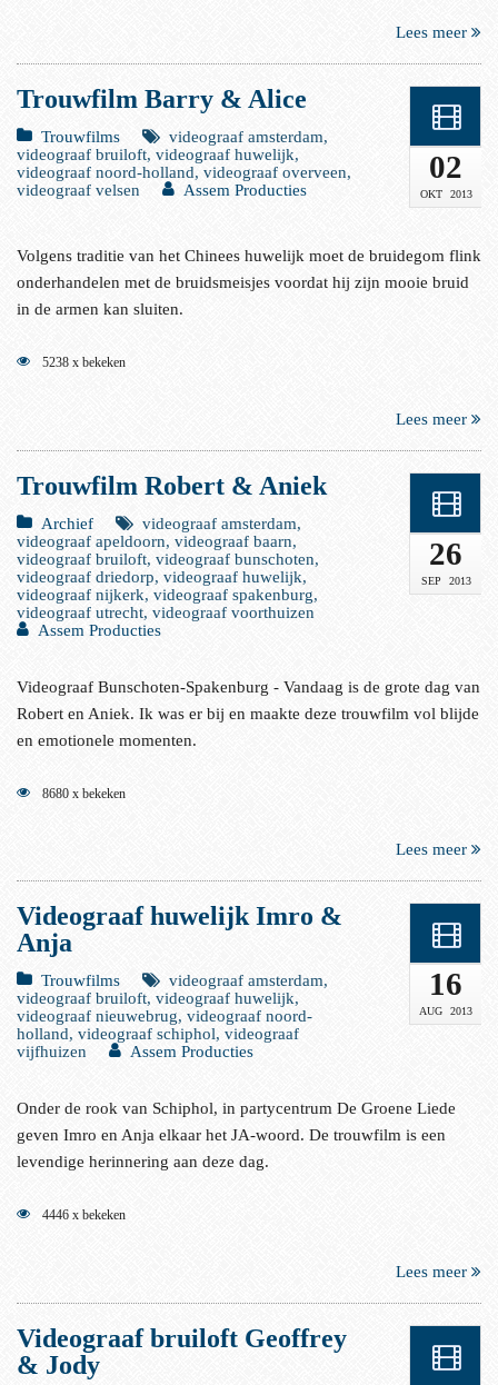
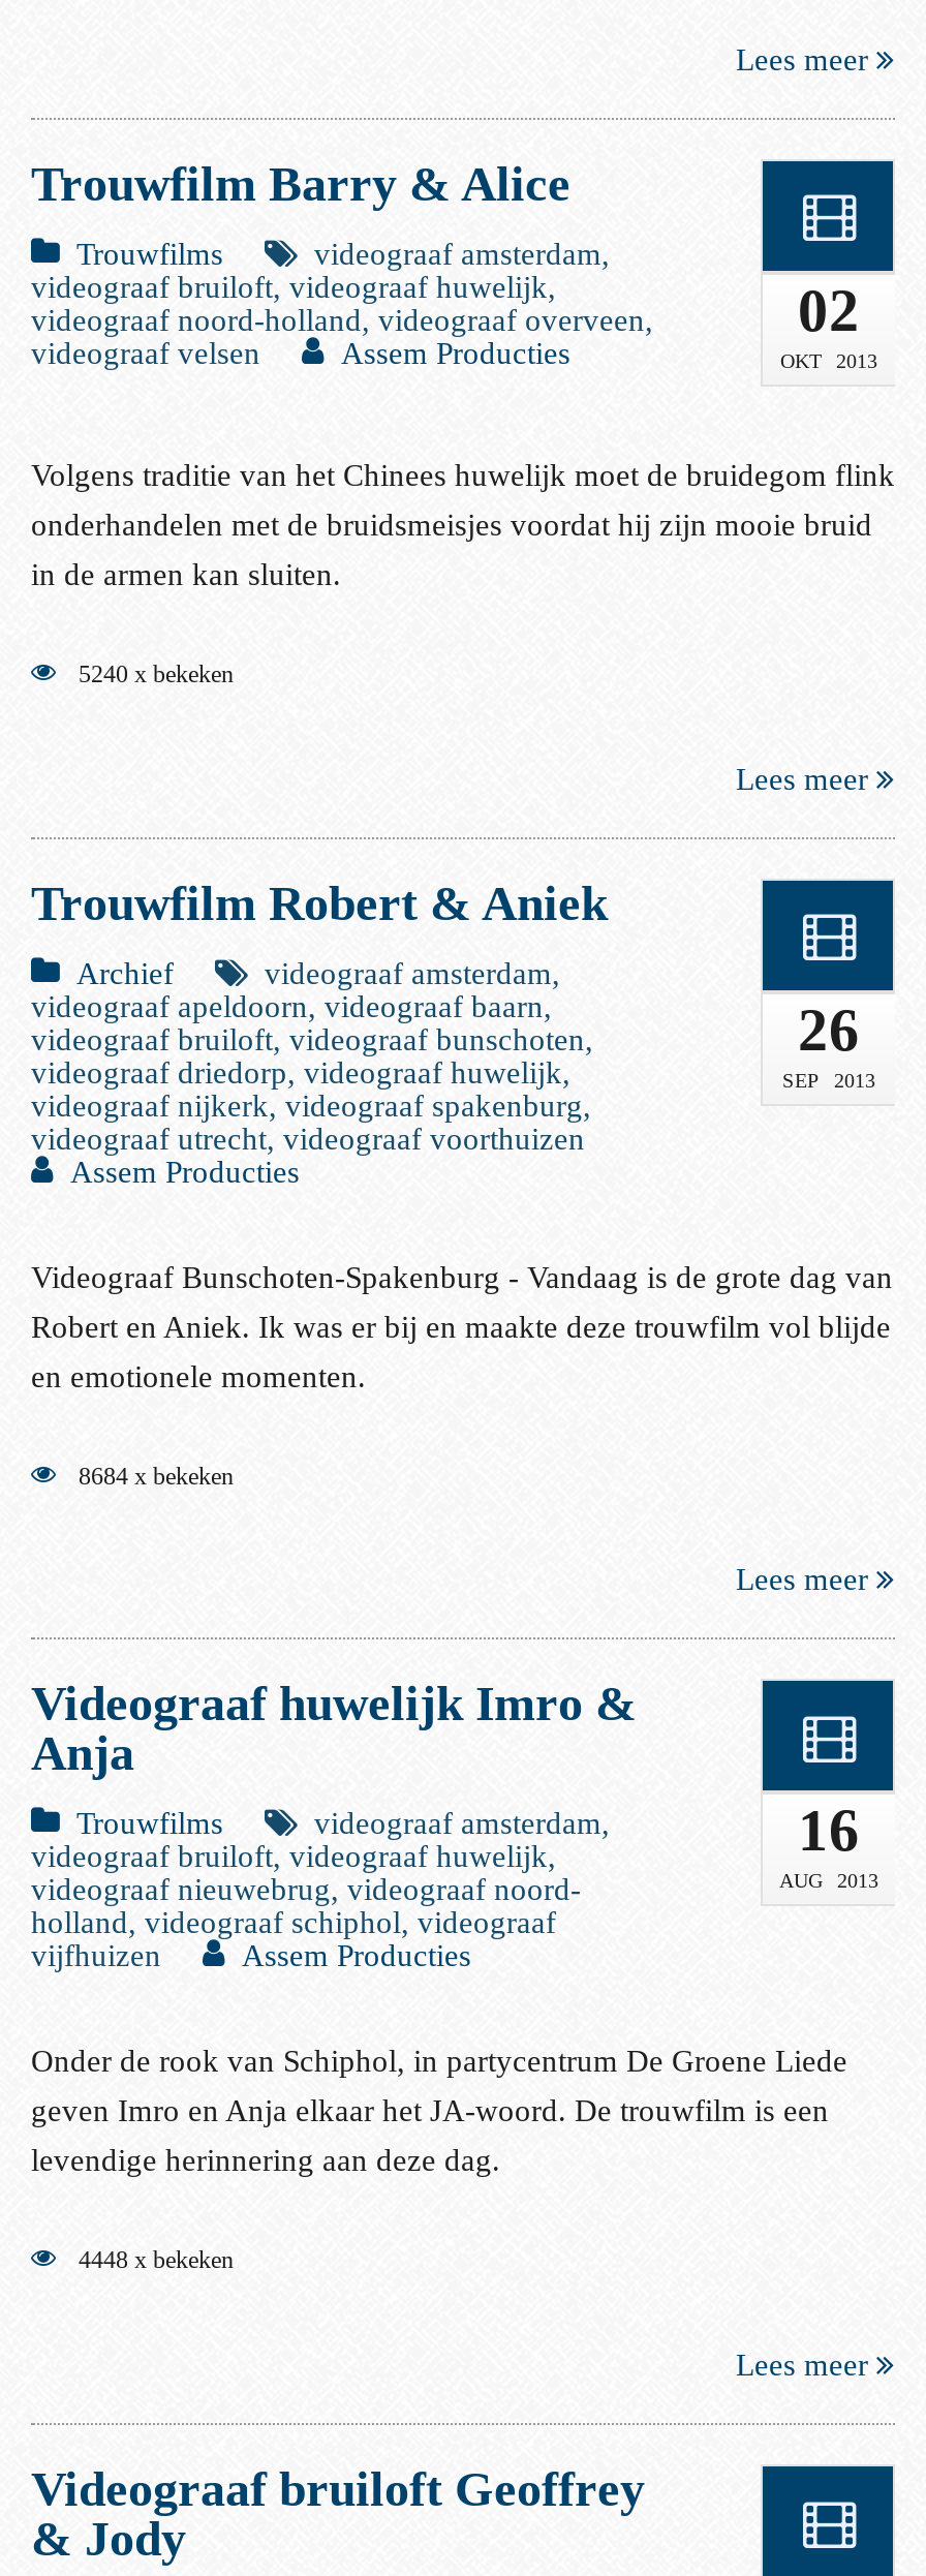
- 5238 x bekeken
+ 5240 x bekeken

- 8680 x bekeken
+ 8684 x bekeken

- 4446 x bekeken
+ 4448 x bekeken
